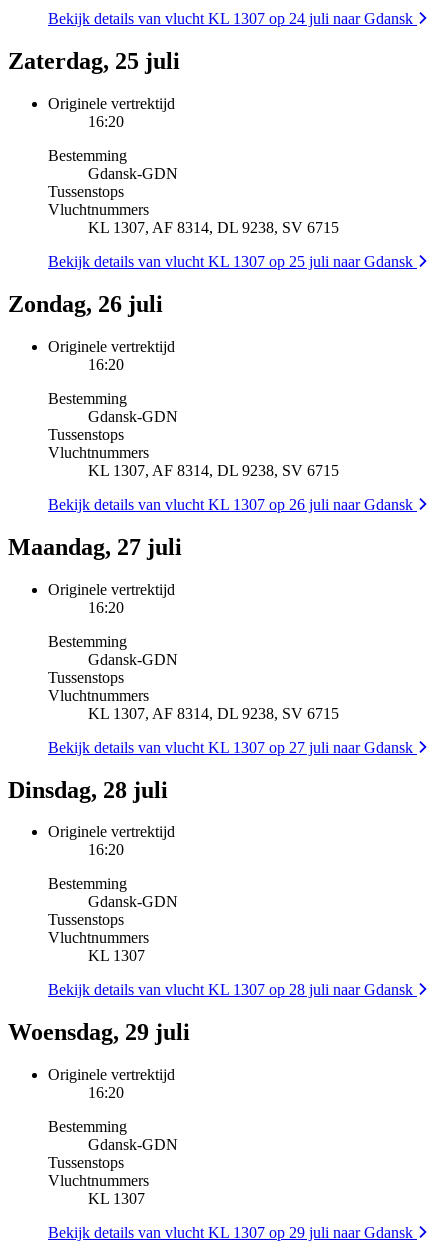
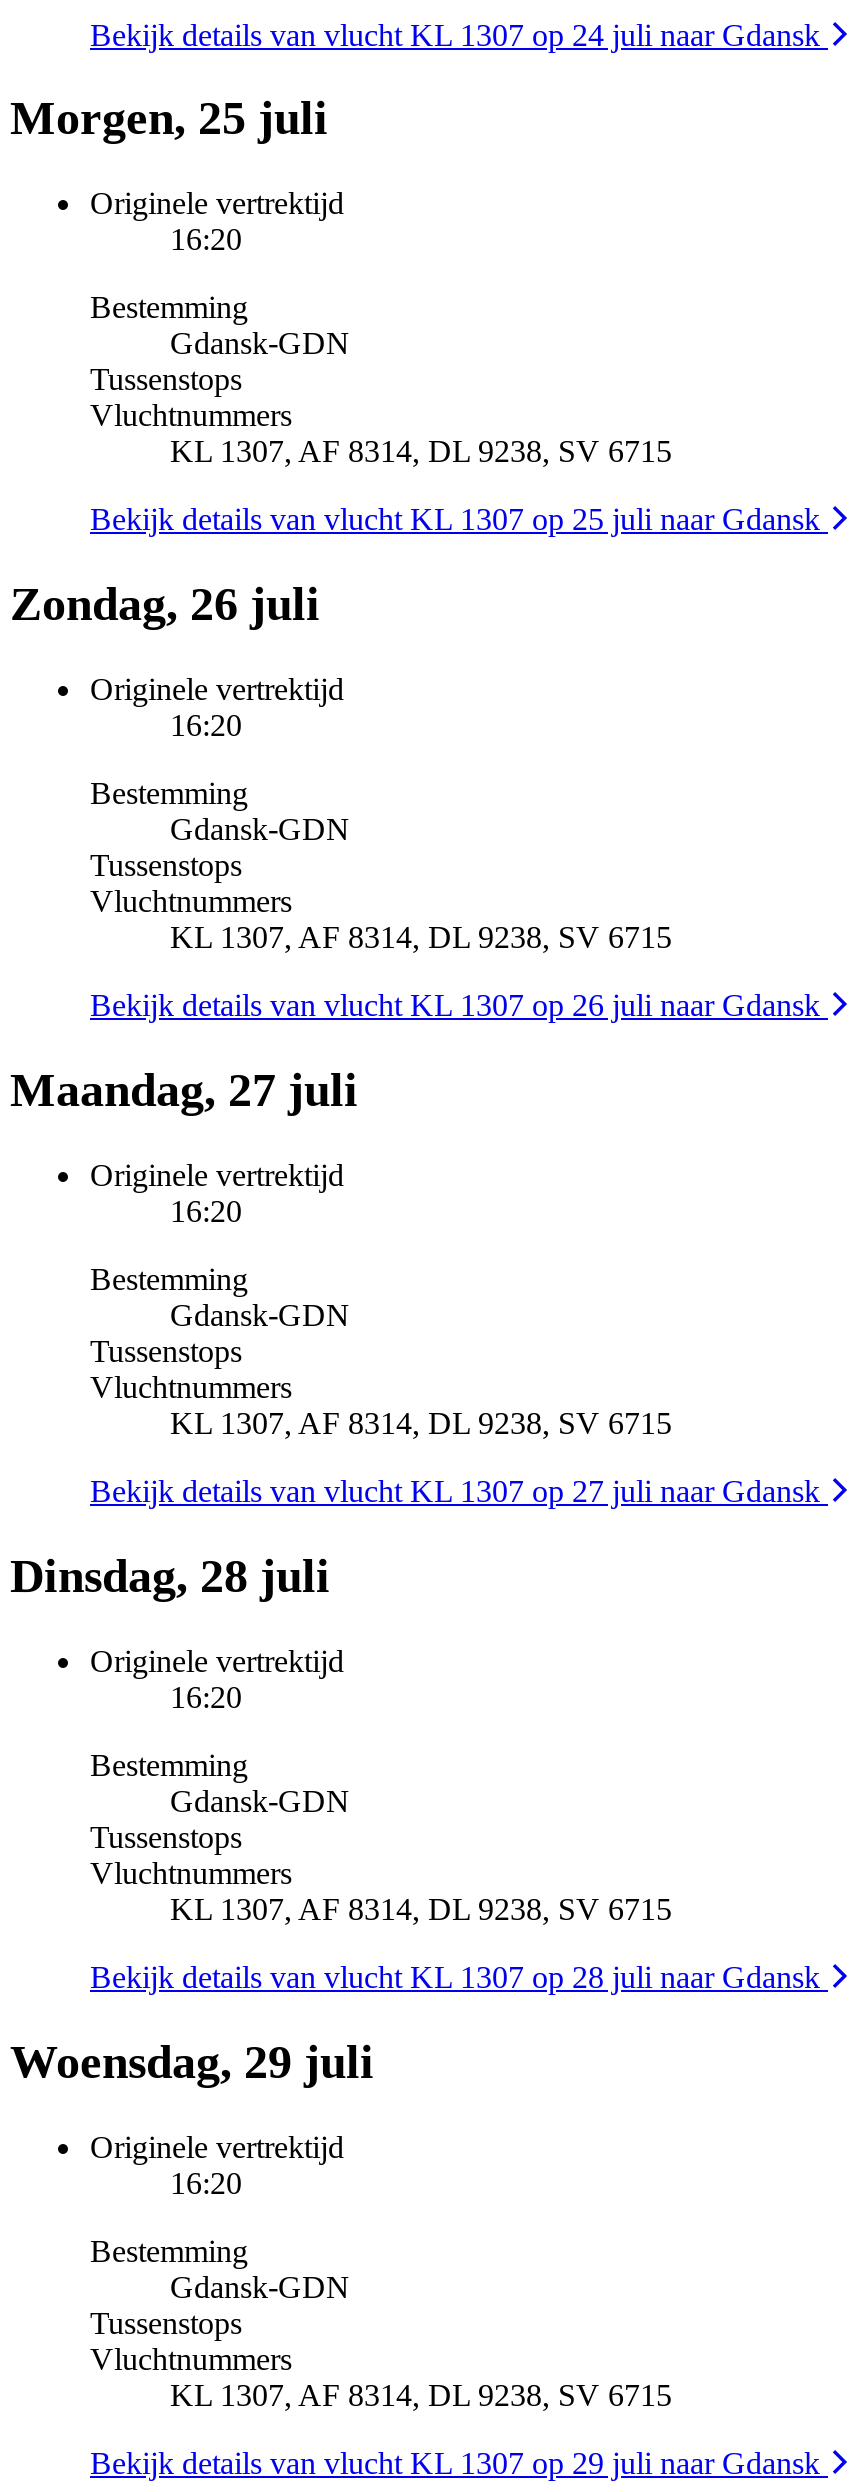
- Zaterdag, 25 juli
+ Morgen, 25 juli

- KL 1307
+ KL 1307, AF 8314, DL 9238, SV 6715

- KL 1307
+ KL 1307, AF 8314, DL 9238, SV 6715
